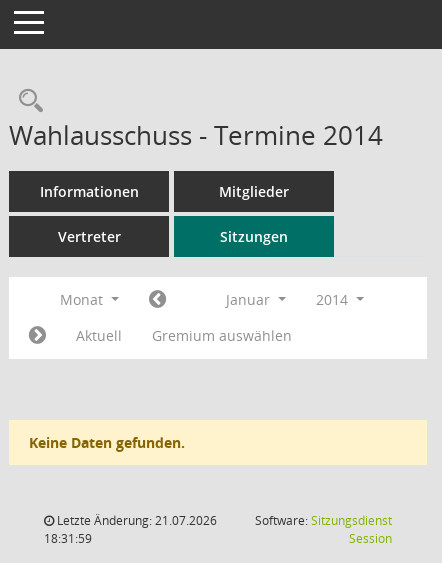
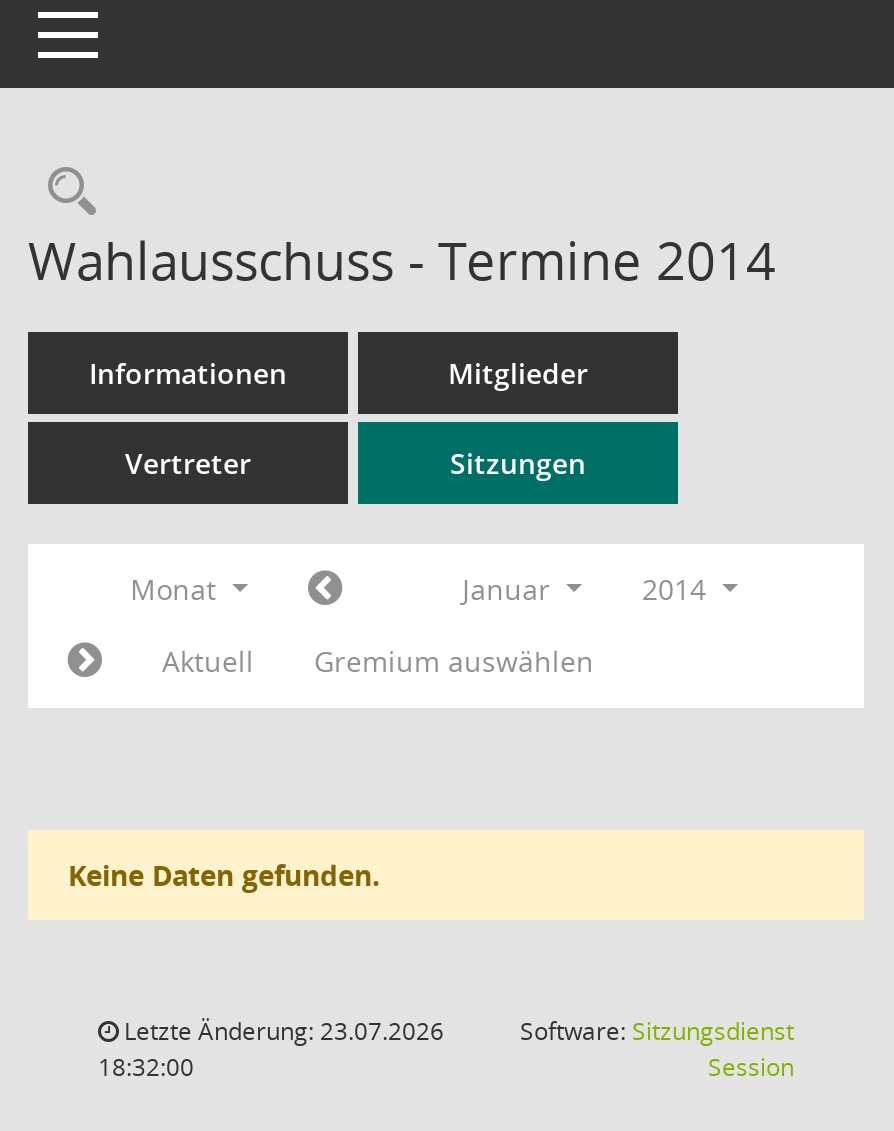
- Letzte Änderung: 21.07.2026
+ Letzte Änderung: 23.07.2026

- 18:31:59
+ 18:32:00
